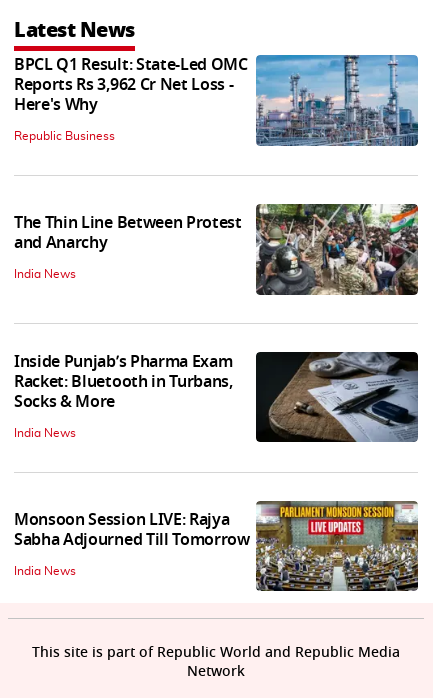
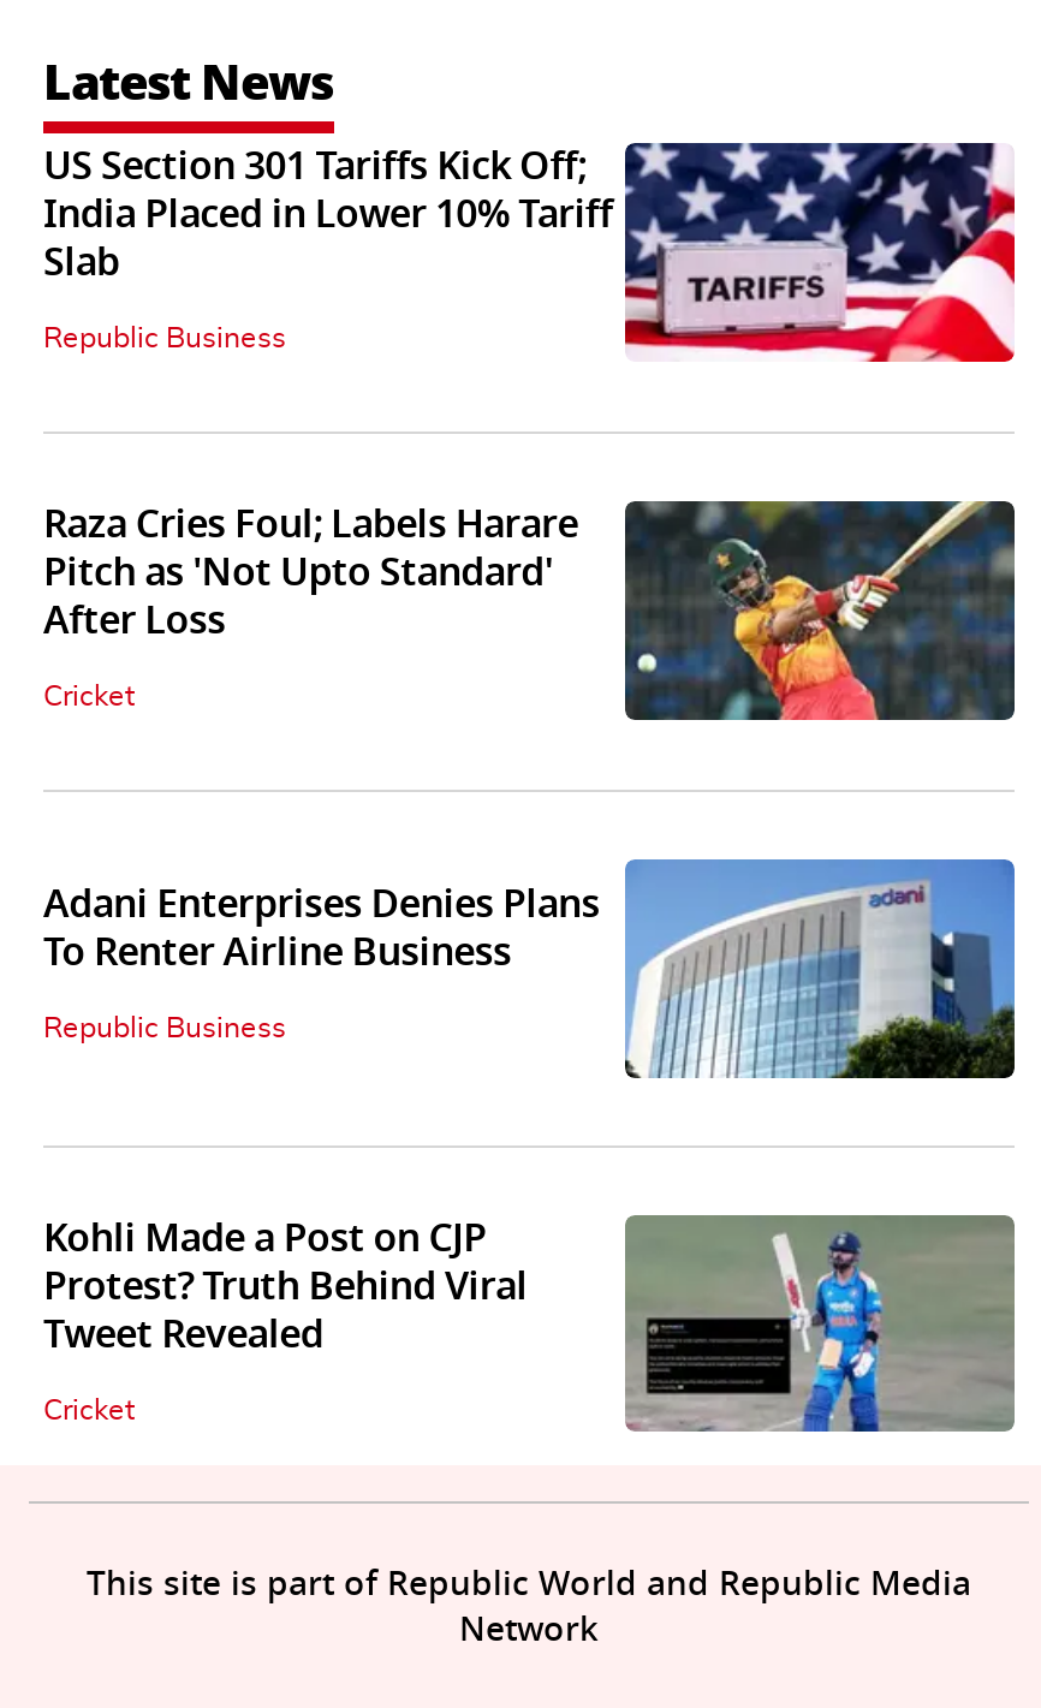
- [image]
- BPCL Q1 Result: State-Led OMC
- Reports Rs 3,962 Cr Net Loss -
- Here's Why
+ [image]
+ US Section 301 Tariffs Kick Off;
+ India Placed in Lower 10% Tariff
+ Slab

- [image]
- The Thin Line Between Protest
- and Anarchy
+ [image]
+ Raza Cries Foul; Labels Harare
+ Pitch as 'Not Upto Standard'
+ After Loss

- India News
+ Cricket

- [image]
- Inside Punjab’s Pharma Exam
- Racket: Bluetooth in Turbans,
- Socks & More
+ [image]
+ Adani Enterprises Denies Plans
+ To Renter Airline Business

- India News
+ Republic Business

- [image]
- Monsoon Session LIVE: Rajya
- Sabha Adjourned Till Tomorrow
+ [image]
+ Kohli Made a Post on CJP
+ Protest? Truth Behind Viral
+ Tweet Revealed

- India News
+ Cricket
